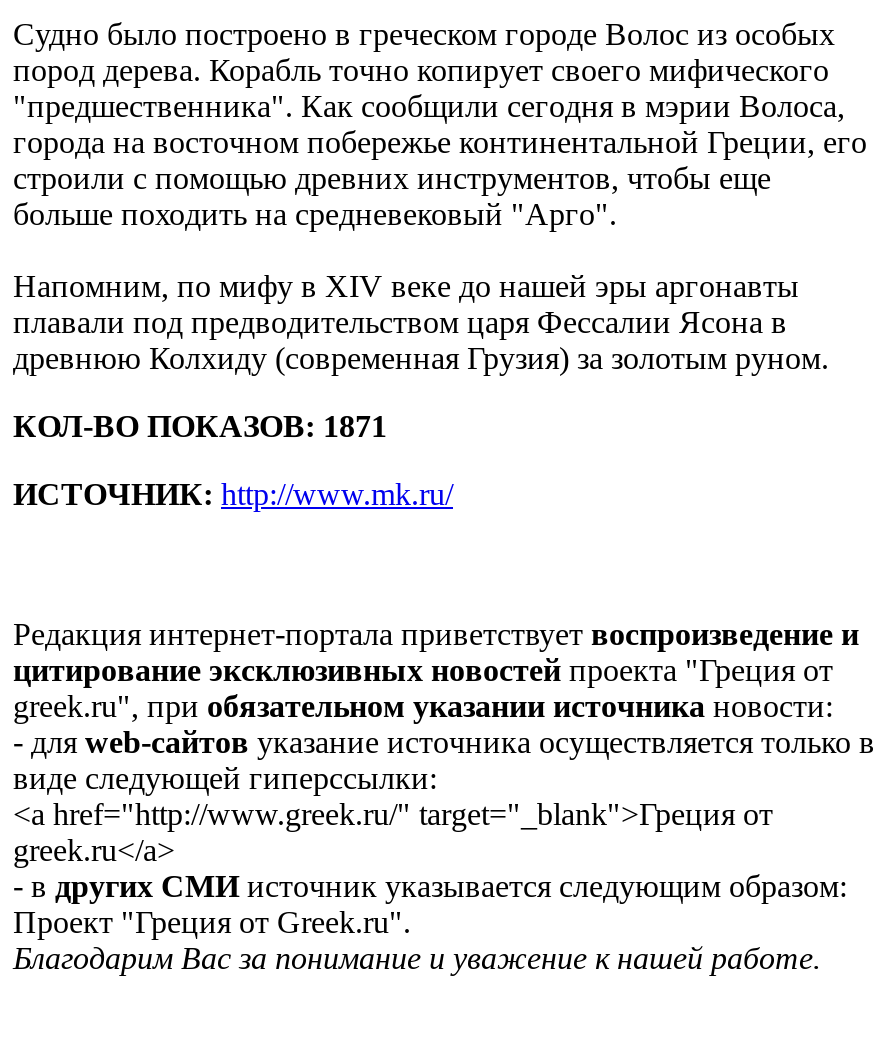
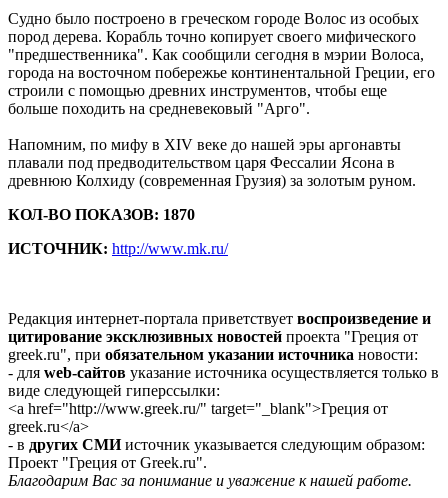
- КОЛ-ВО ПОКАЗОВ: 1871
+ КОЛ-ВО ПОКАЗОВ: 1870
